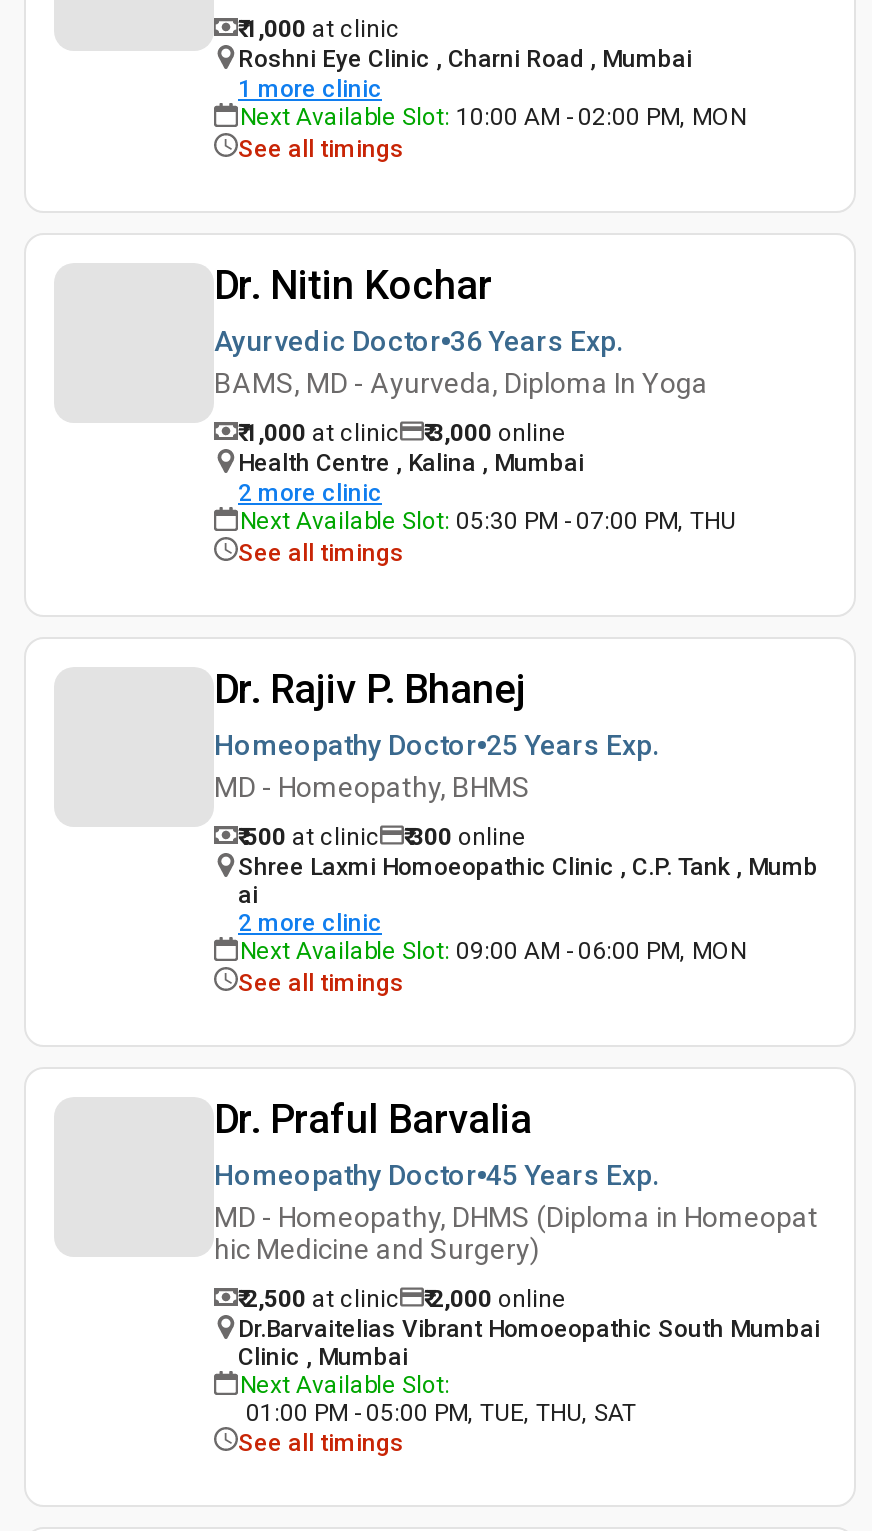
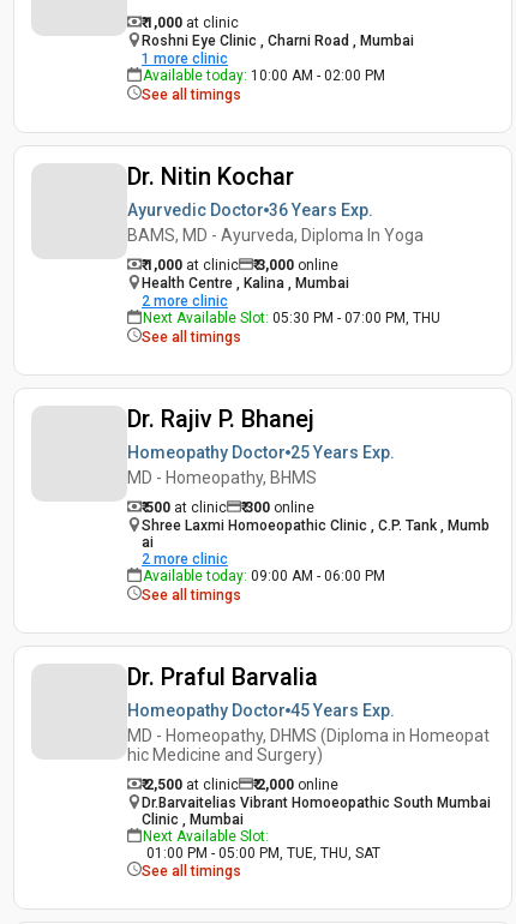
- Next Available Slot: 10:00 AM - 02:00 PM, MON
+ Available today: 10:00 AM - 02:00 PM

- Next Available Slot: 09:00 AM - 06:00 PM, MON
+ Available today: 09:00 AM - 06:00 PM
